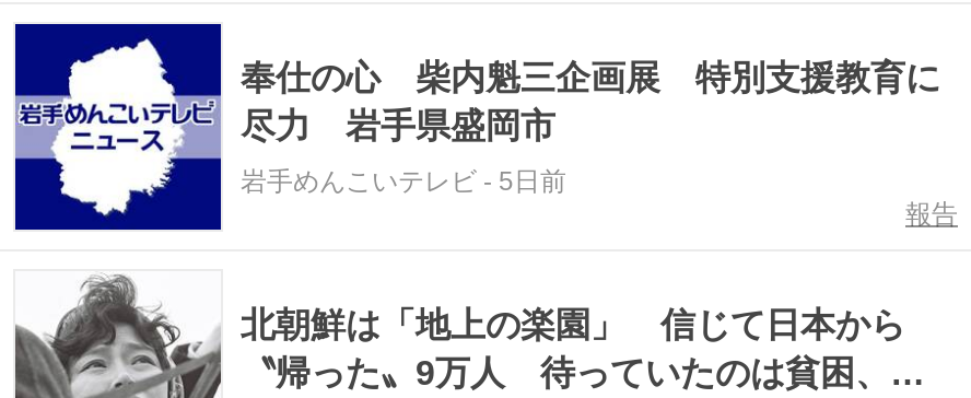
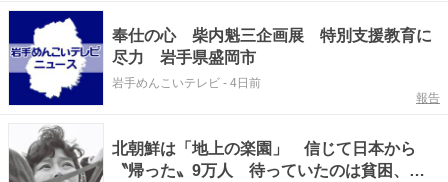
- 岩手めんこいテレビ- 5日前
+ 岩手めんこいテレビ- 4日前
